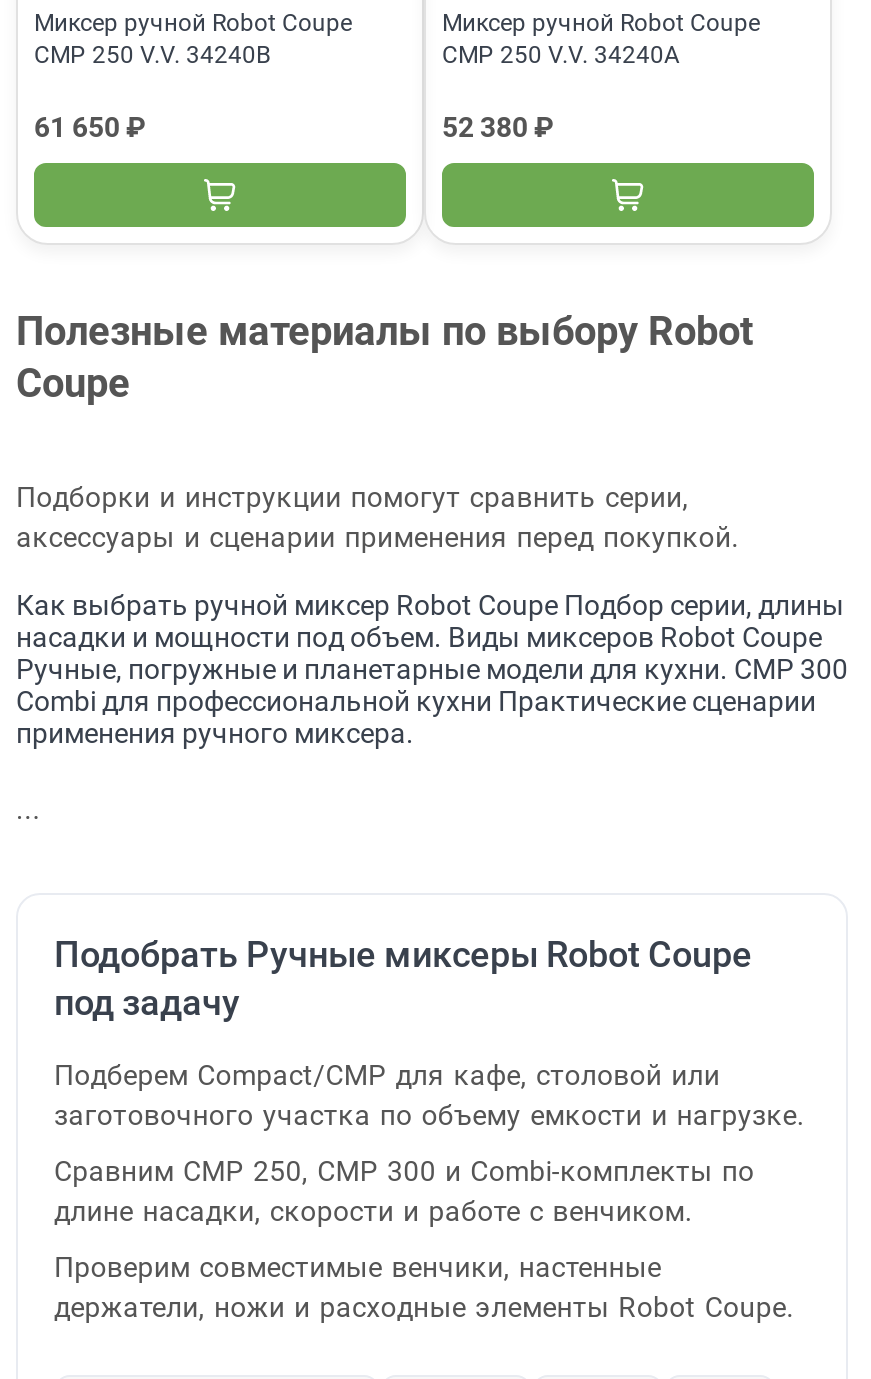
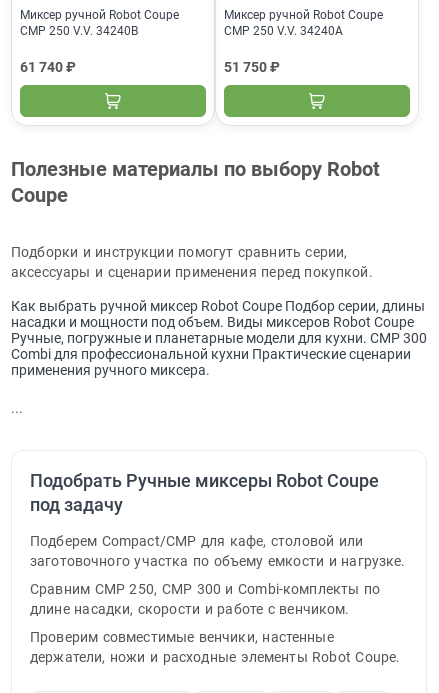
- 61 650 ₽
+ 61 740 ₽

- 52 380 ₽
+ 51 750 ₽
